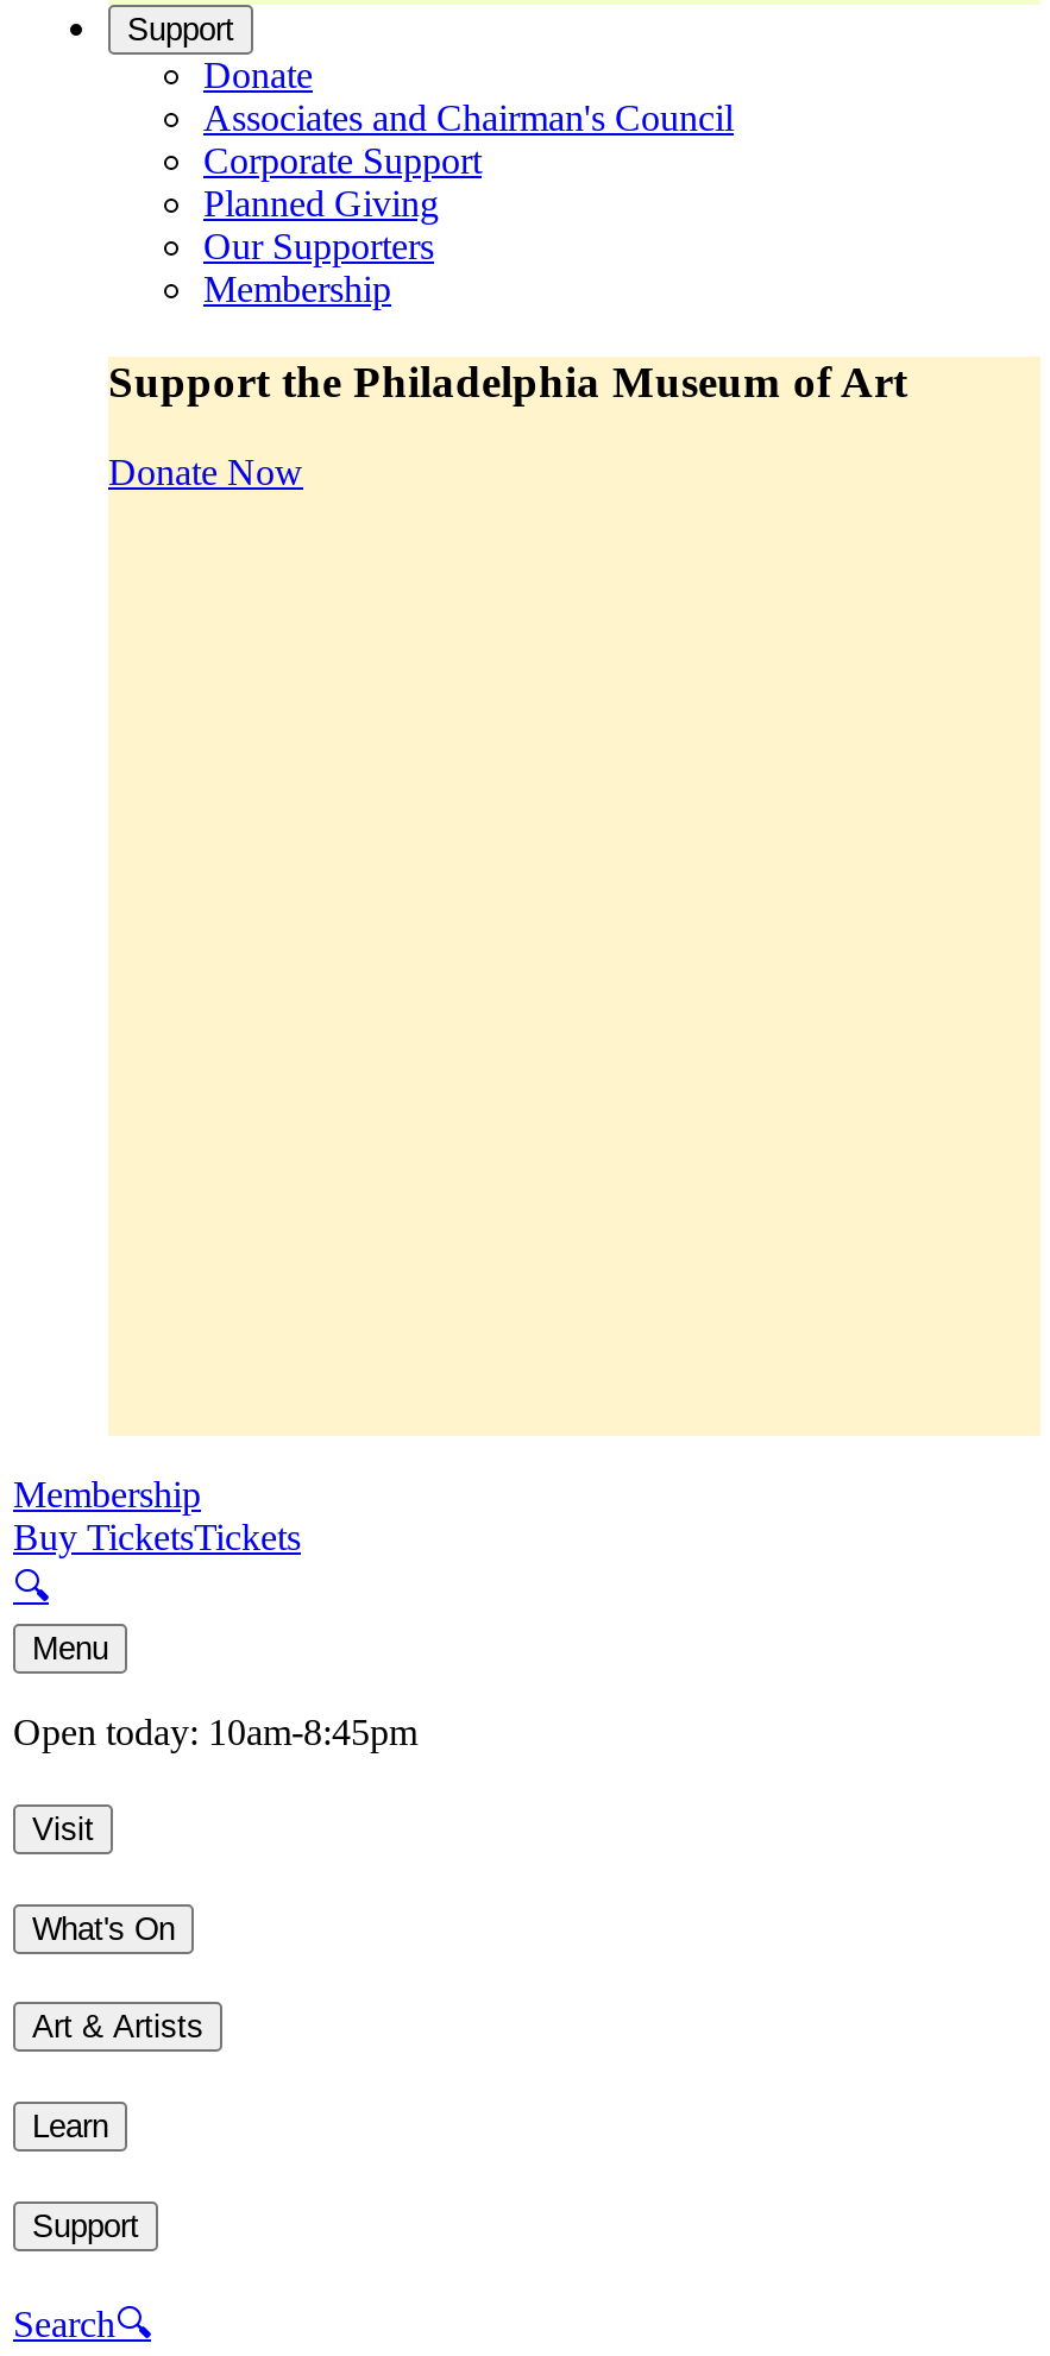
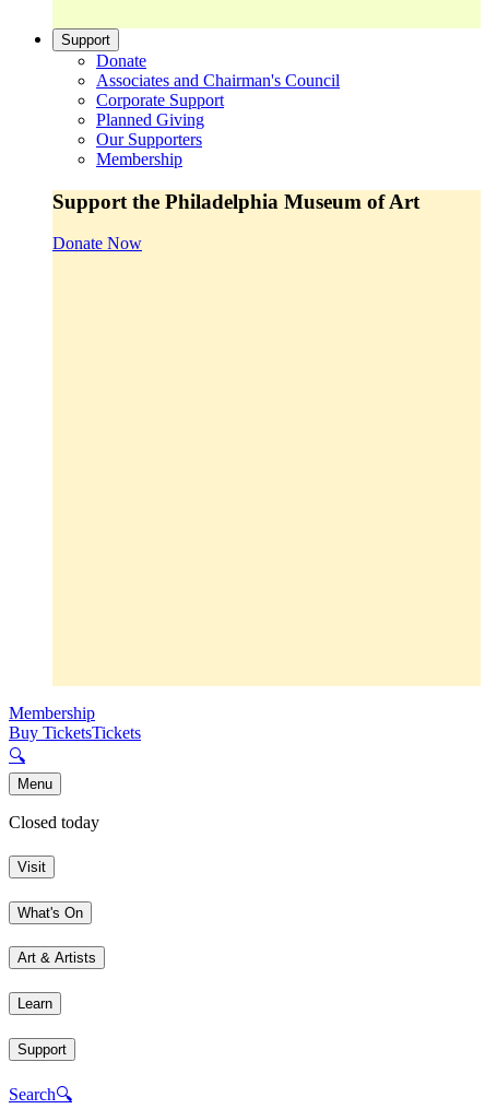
- Open today: 10am-8:45pm
+ Closed today
